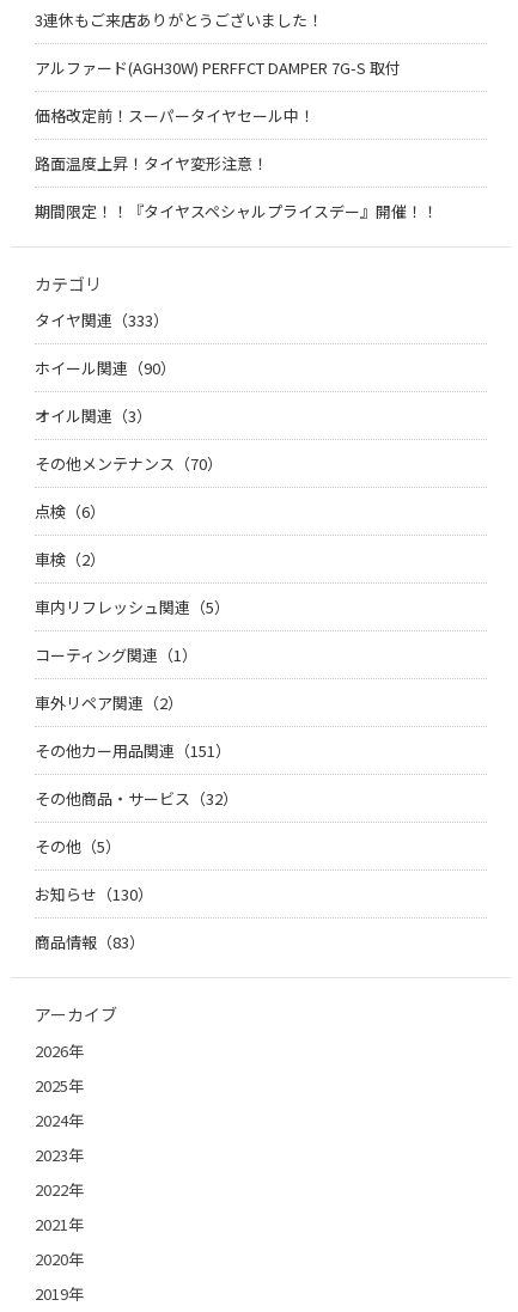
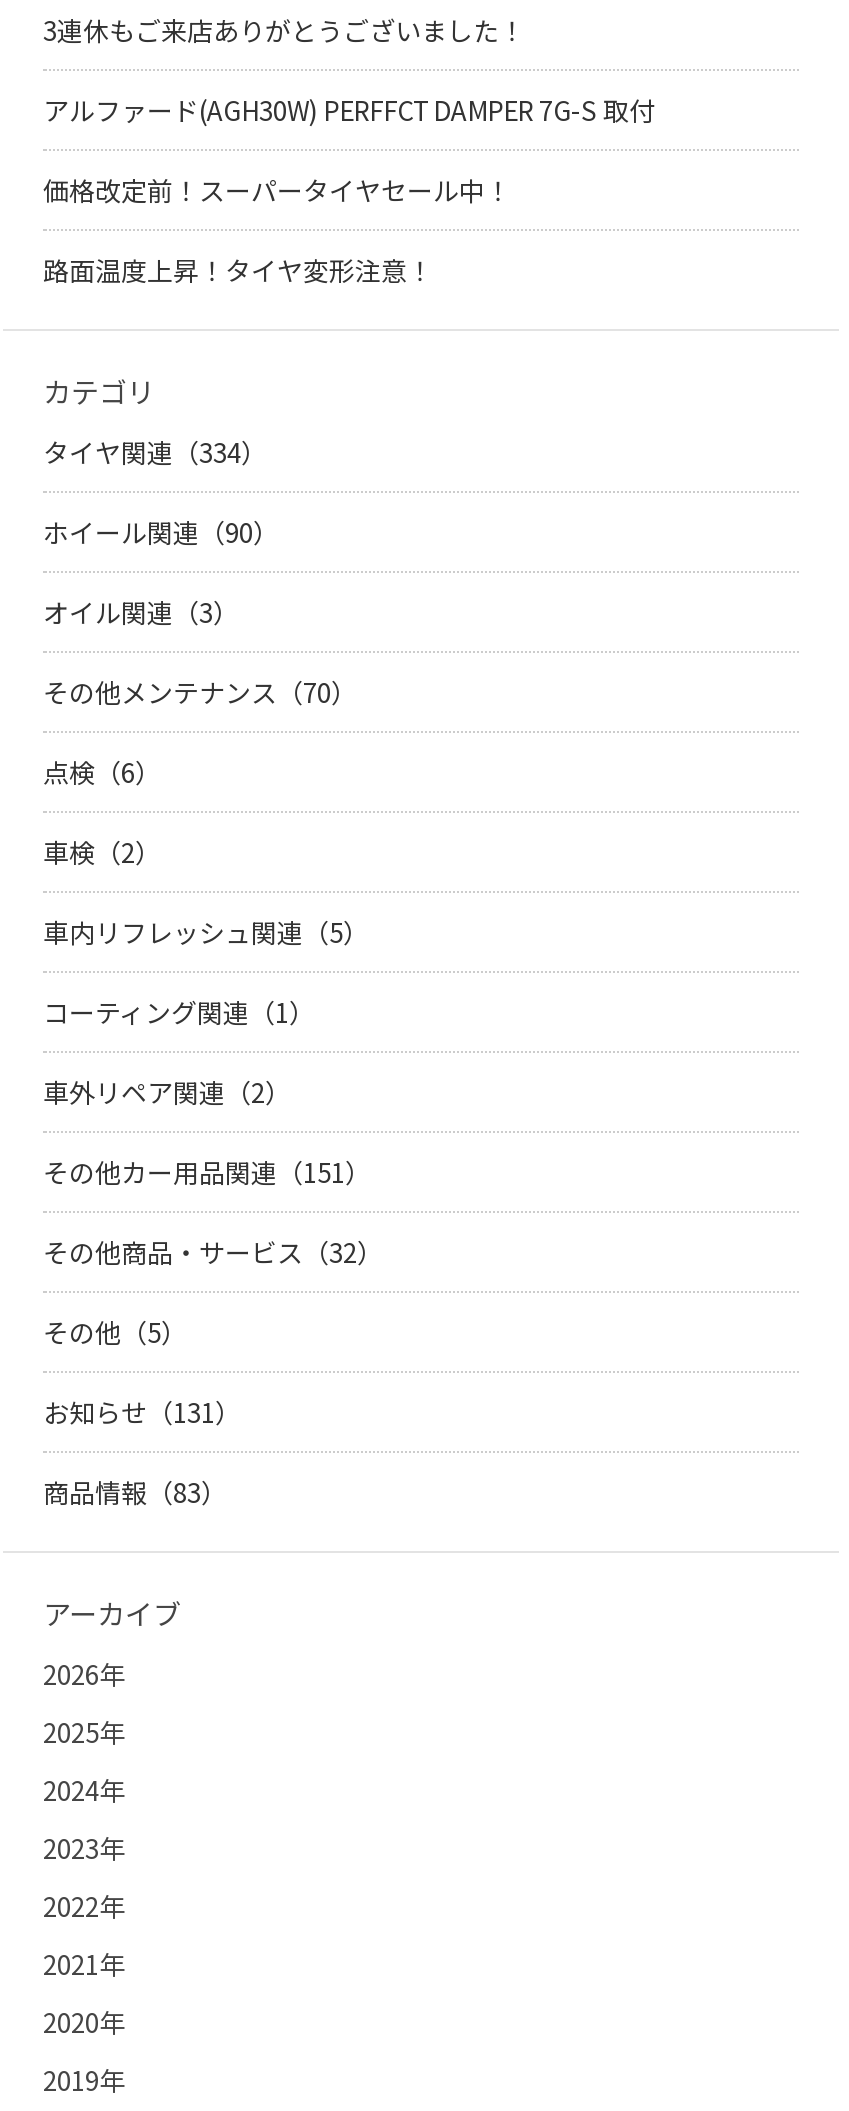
- 期間限定！！『タイヤスペシャルプライスデー』開催！！

- タイヤ関連（333）
+ タイヤ関連（334）

- お知らせ（130）
+ お知らせ（131）
